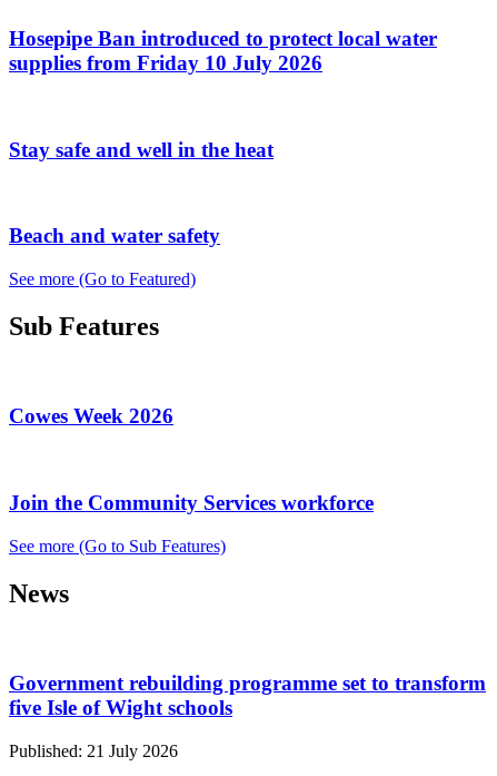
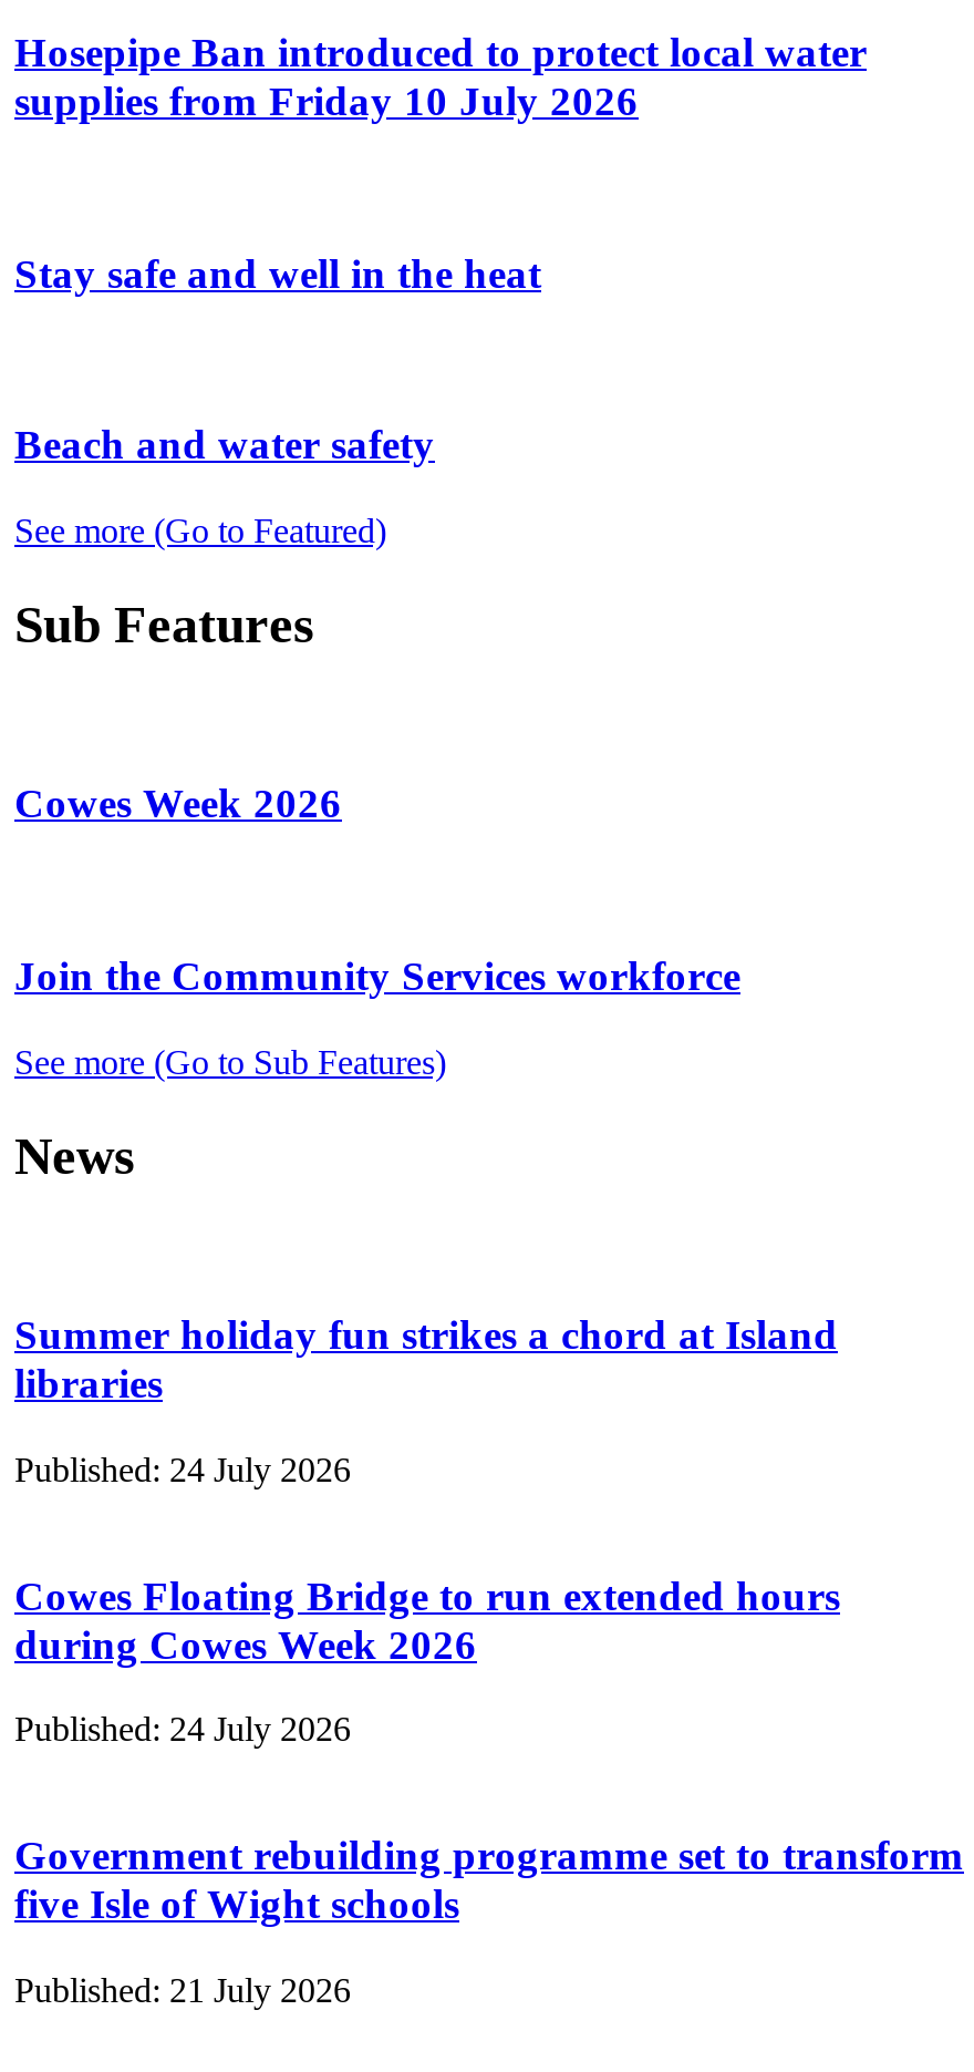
+ Summer holiday fun strikes a chord at Island
+ libraries
+ Published: 24 July 2026
+ Cowes Floating Bridge to run extended hours
+ during Cowes Week 2026
+ Published: 24 July 2026
